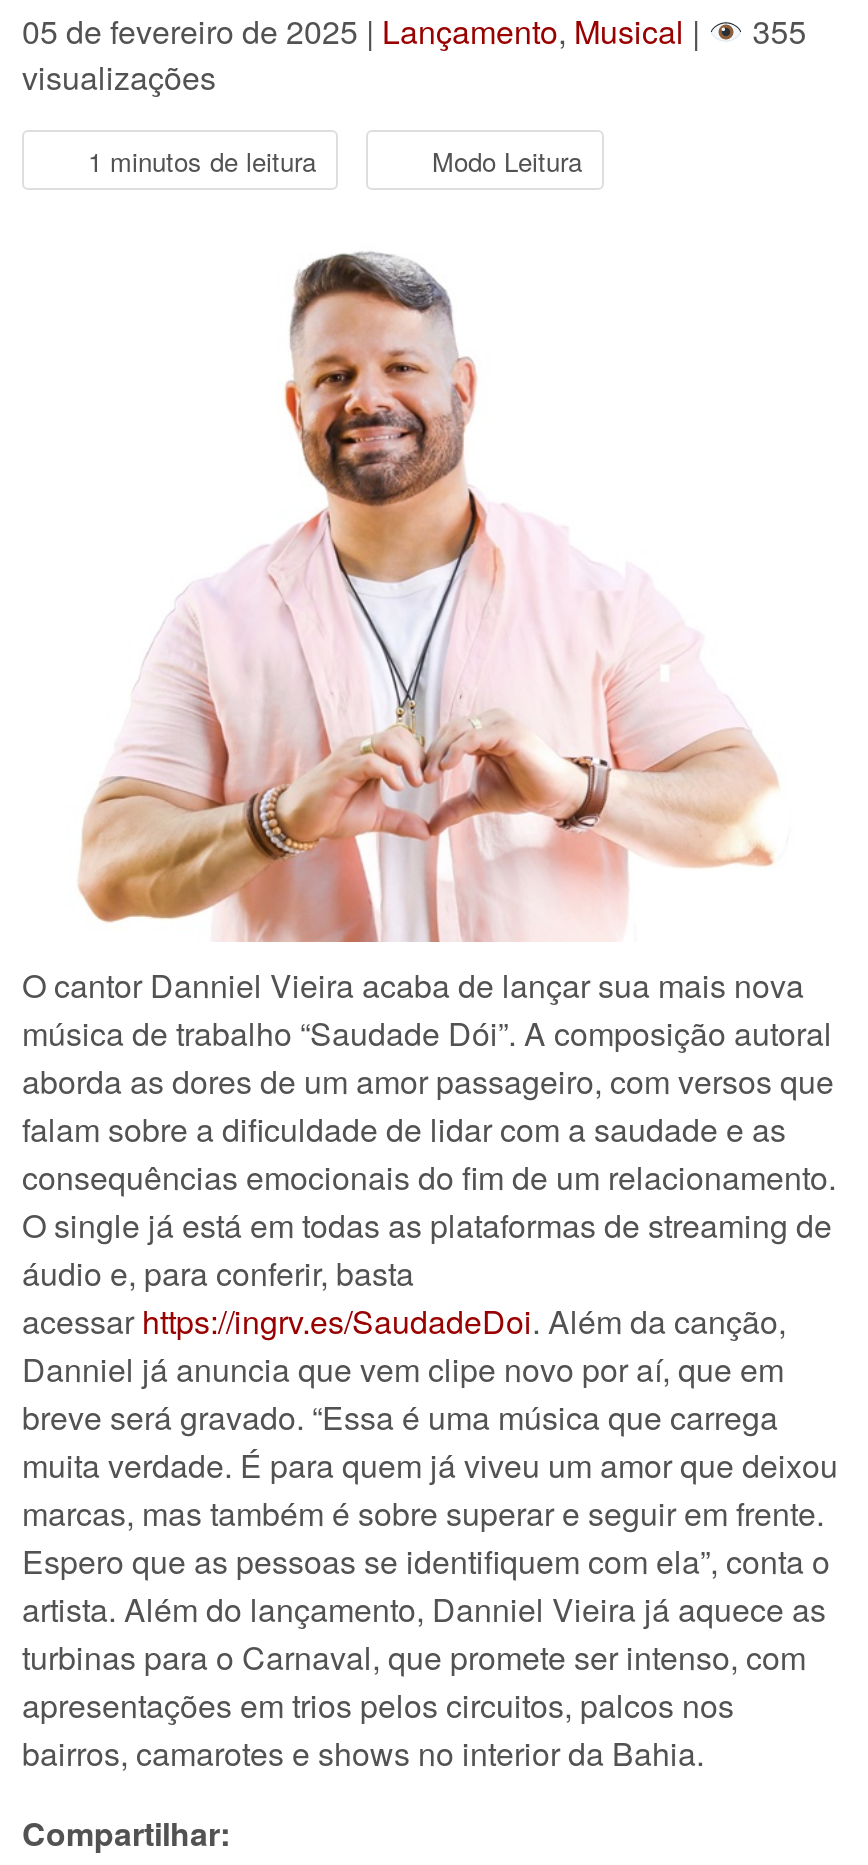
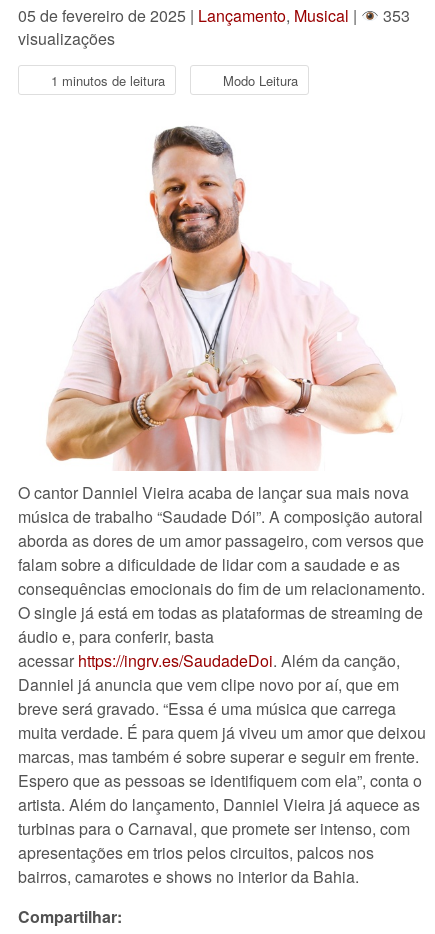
- 355
+ 353
